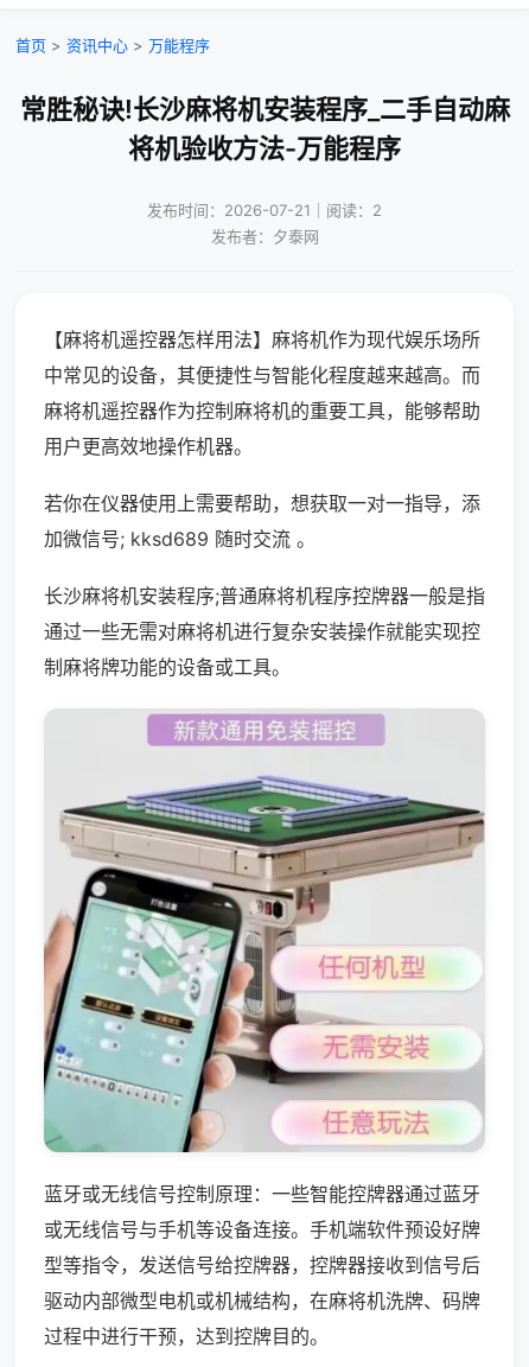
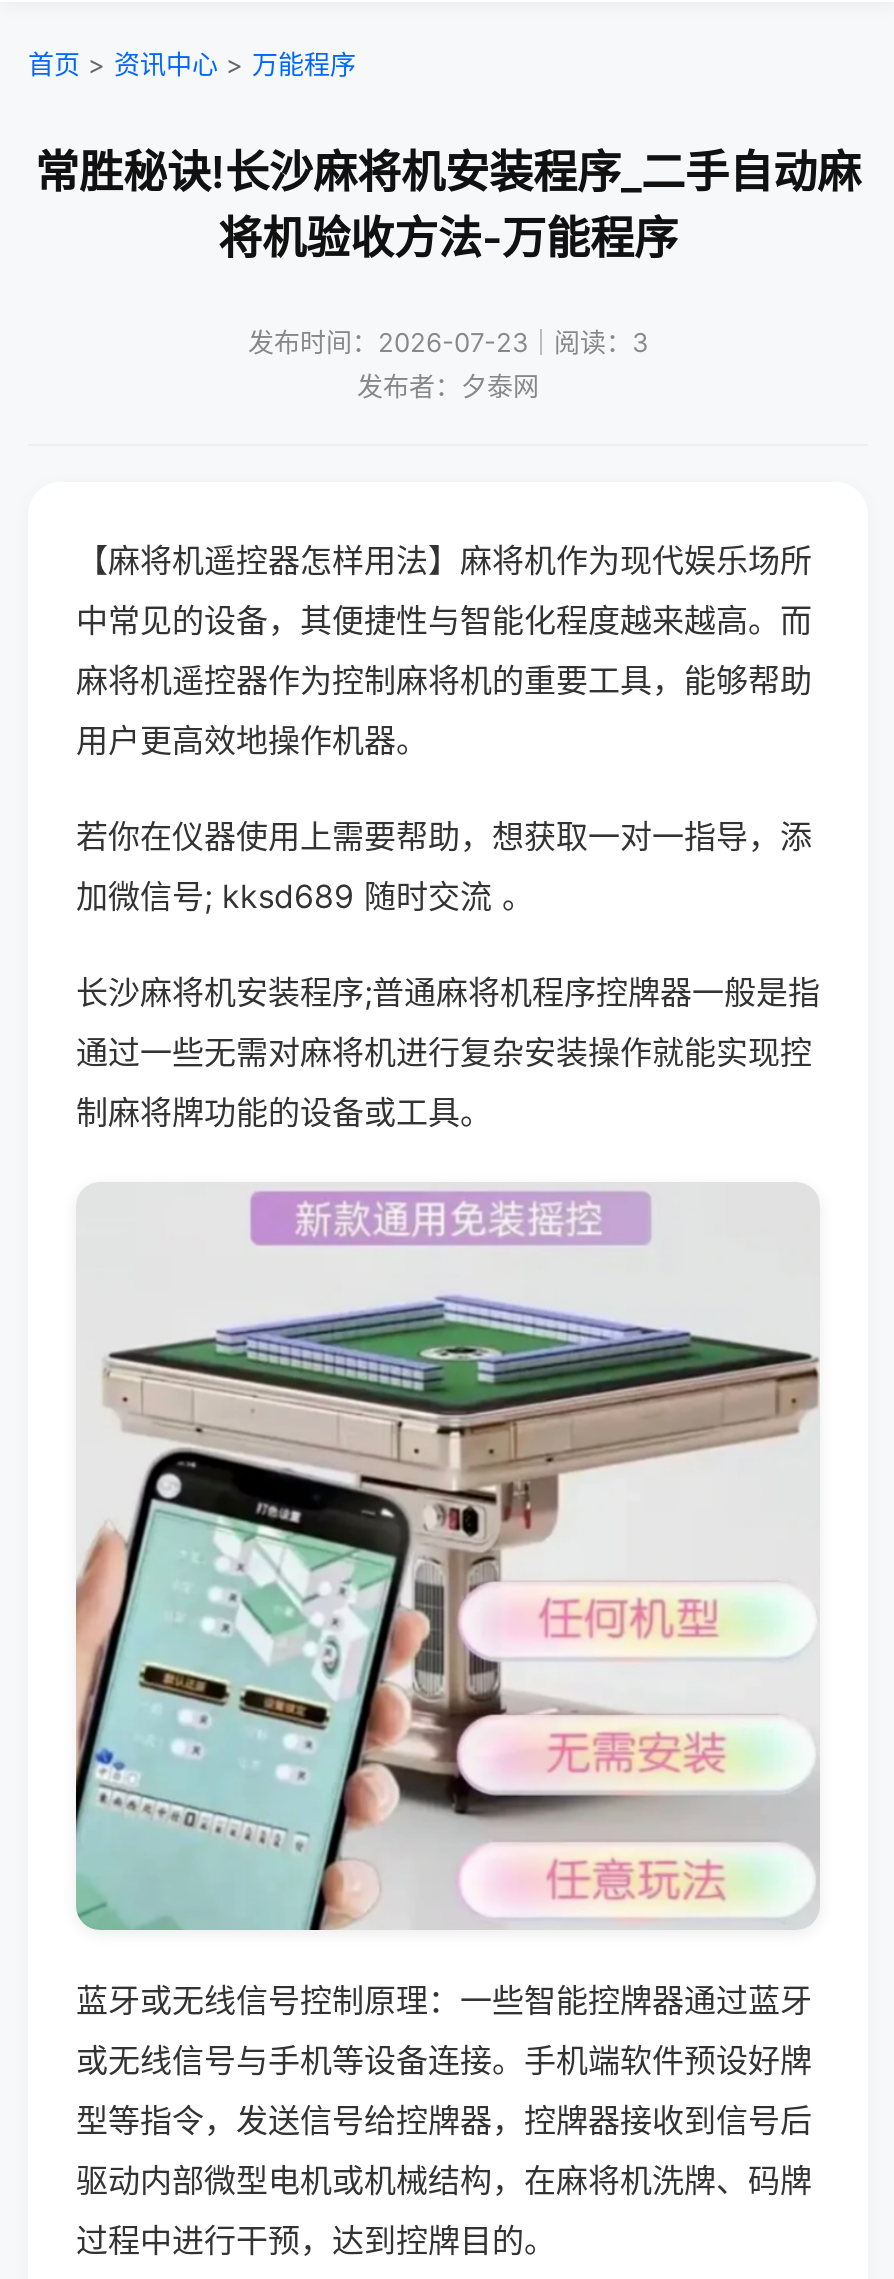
- 发布时间：2026-07-21｜阅读：2
+ 发布时间：2026-07-23｜阅读：3
